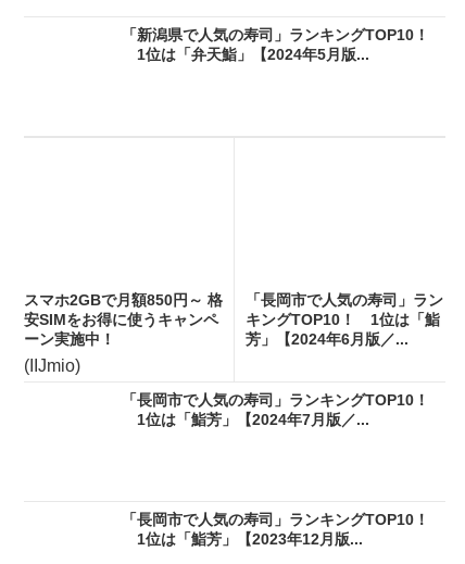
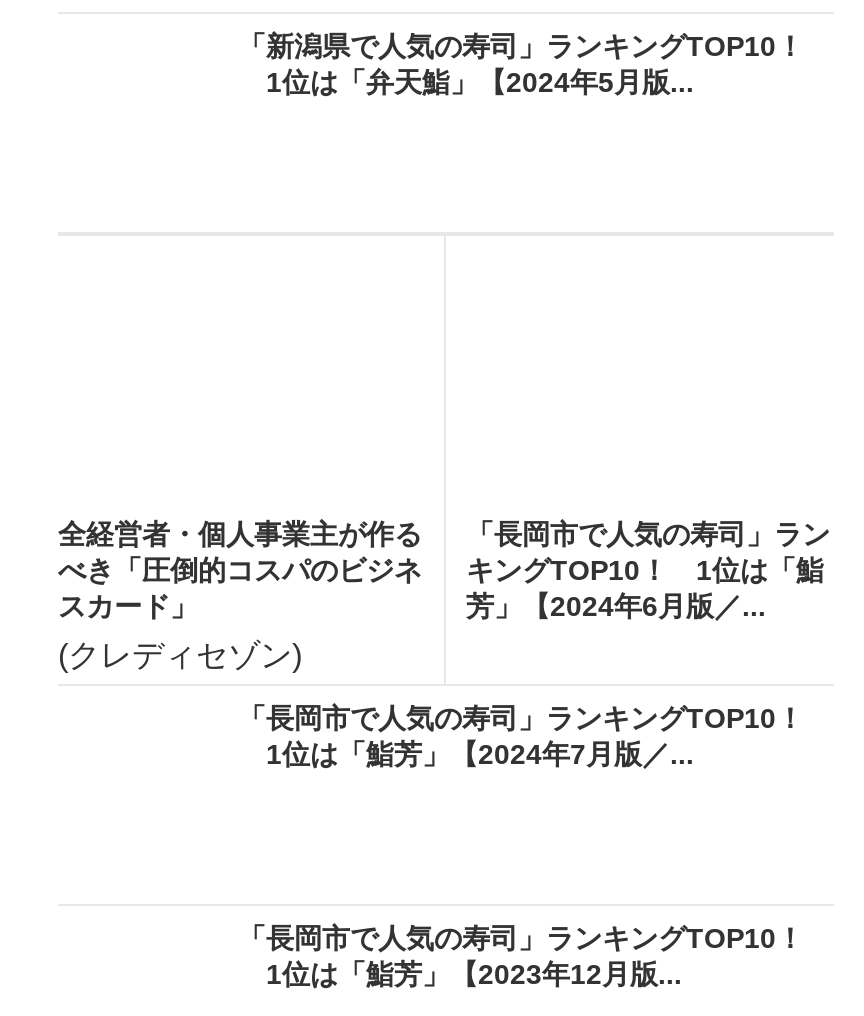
- スマホ2GBで月額850円～ 格
- 安SIMをお得に使うキャンペ
- ーン実施中！
+ 全経営者・個人事業主が作る
+ べき「圧倒的コスパのビジネ
+ スカード」

- (IIJmio)
+ (クレディセゾン)
